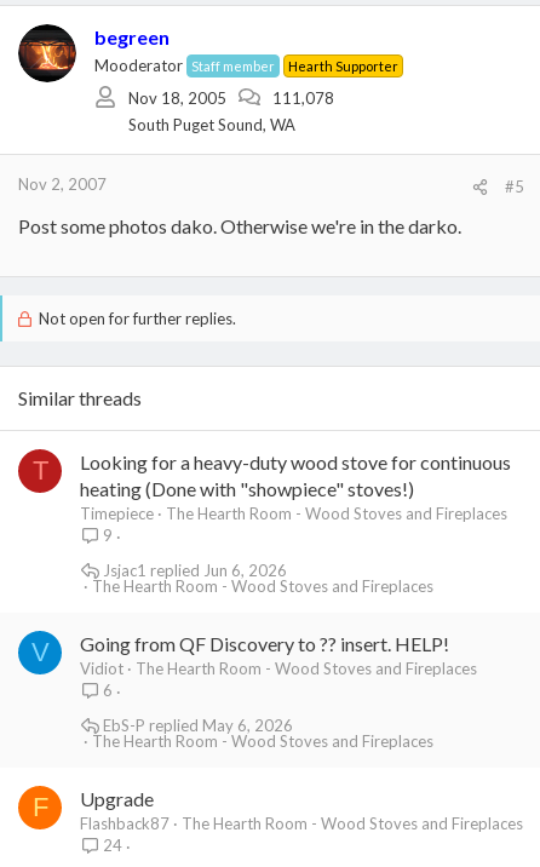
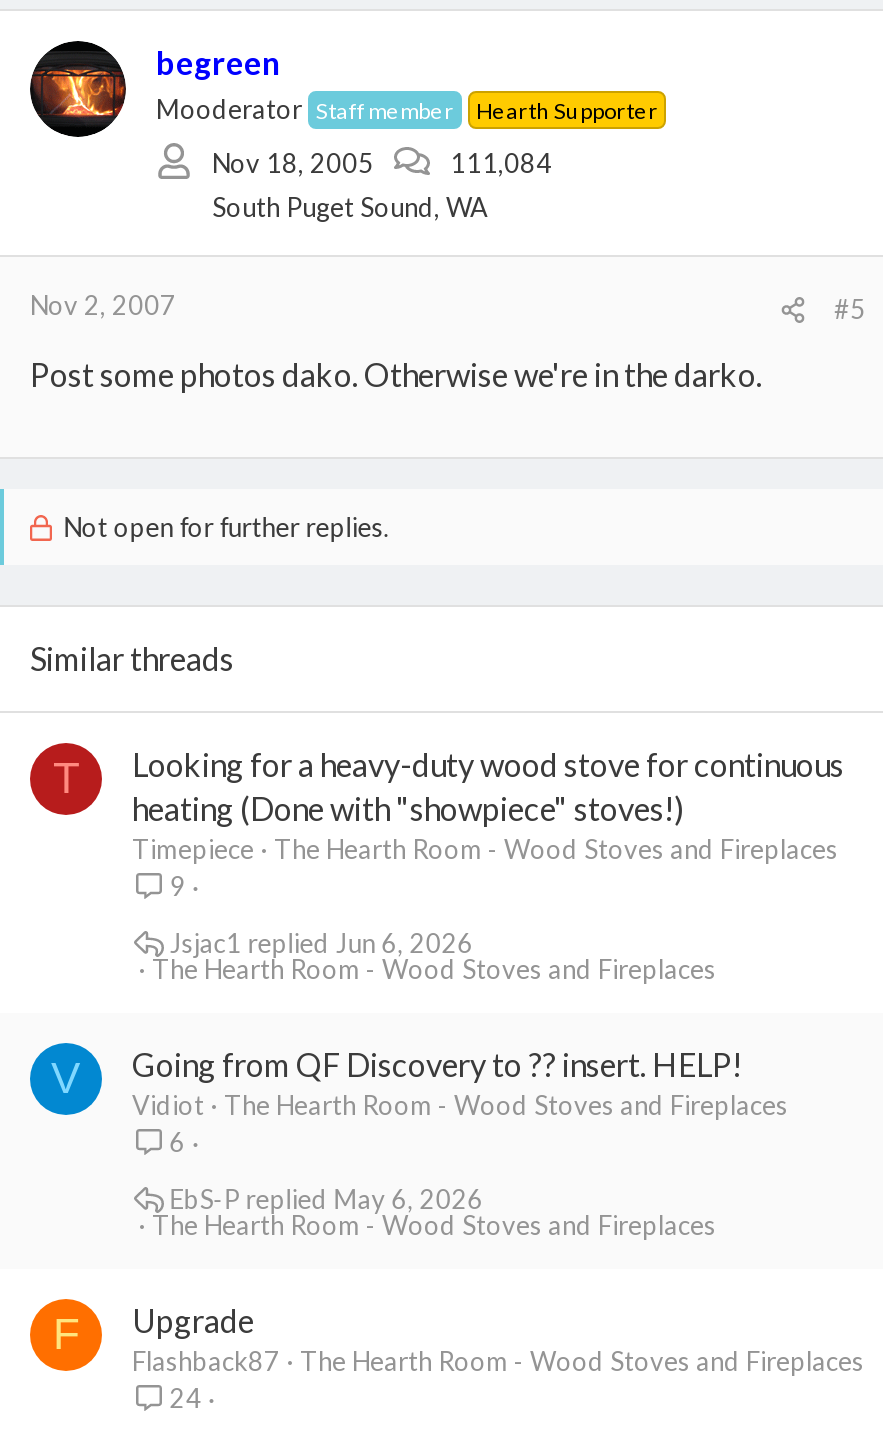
- 111,078
+ 111,084
